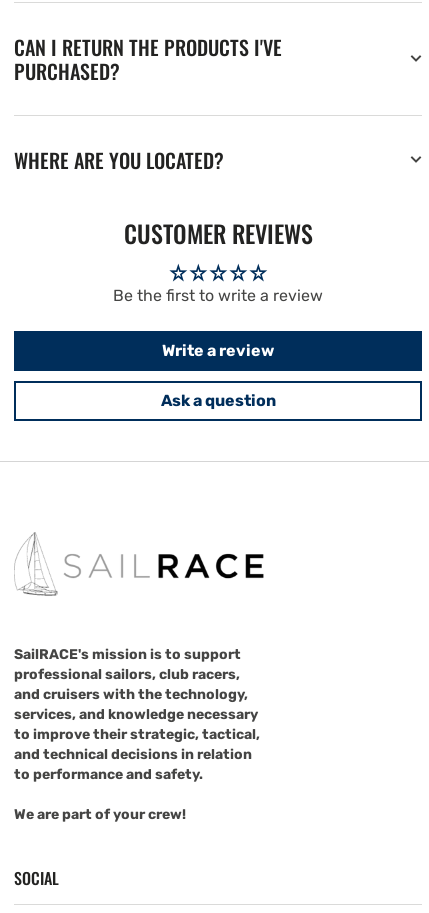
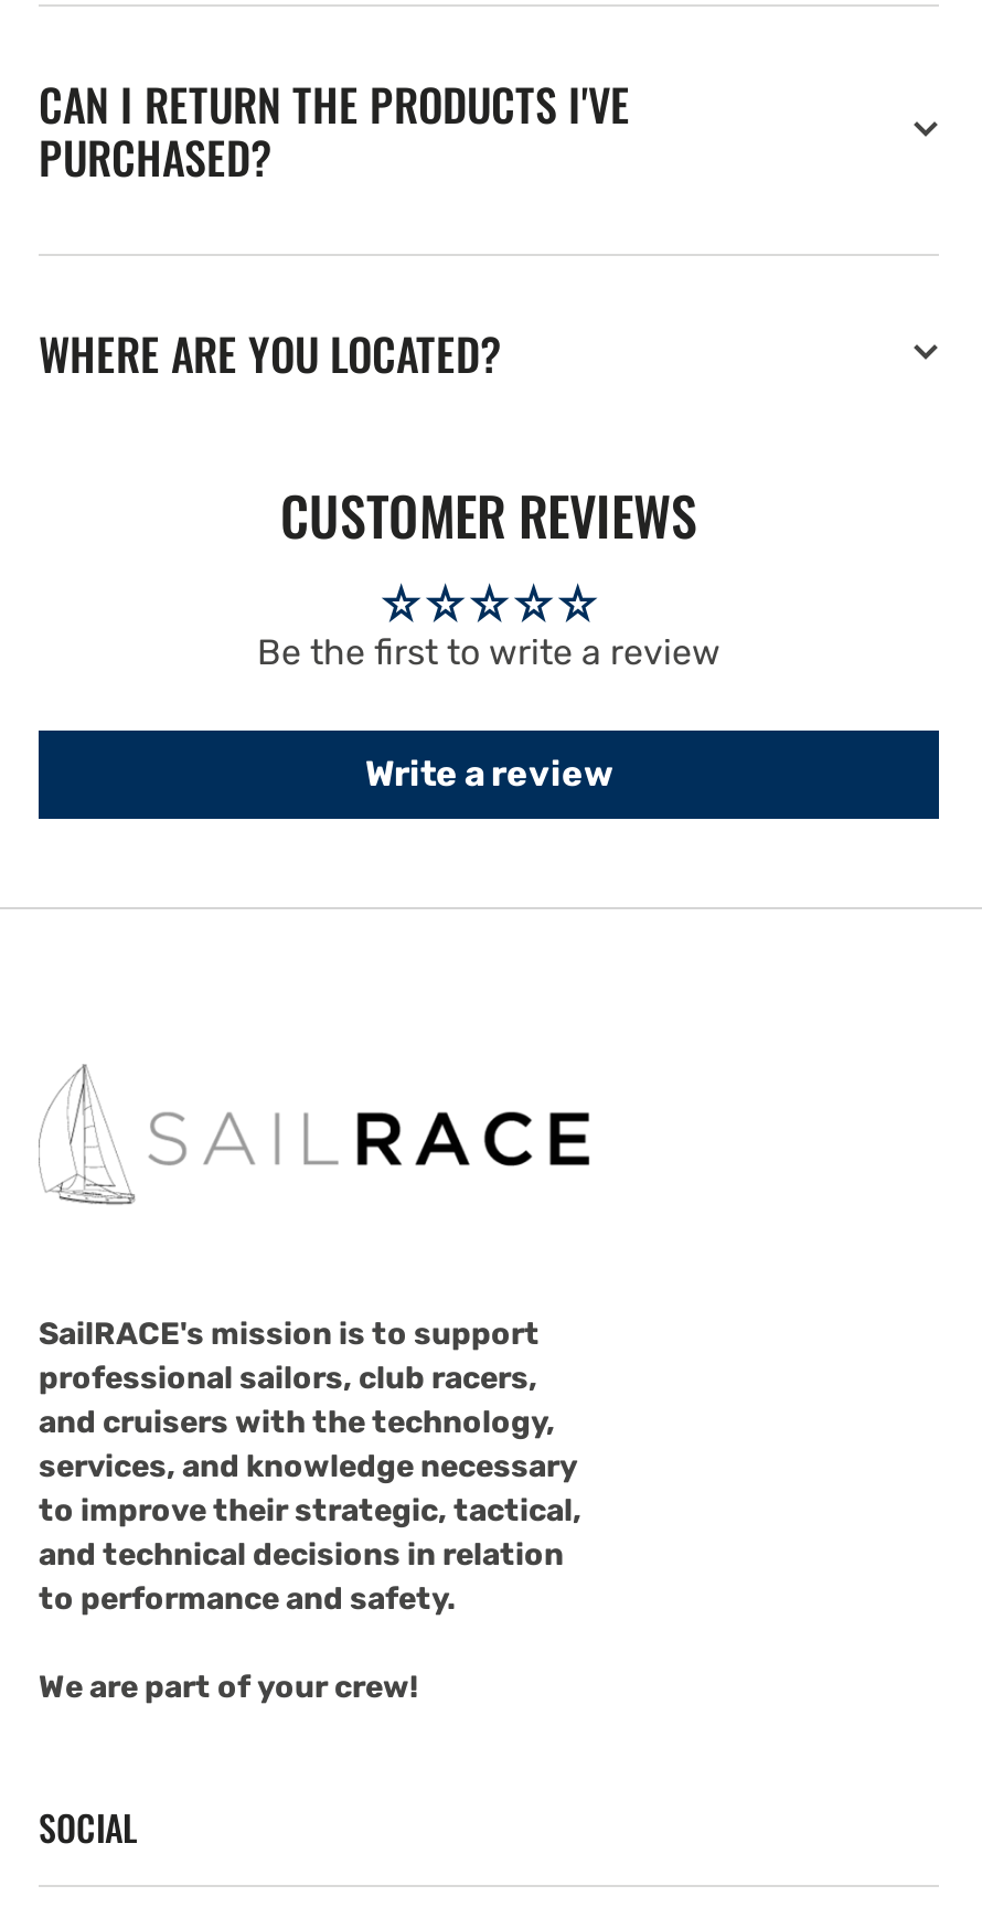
- Ask a question
